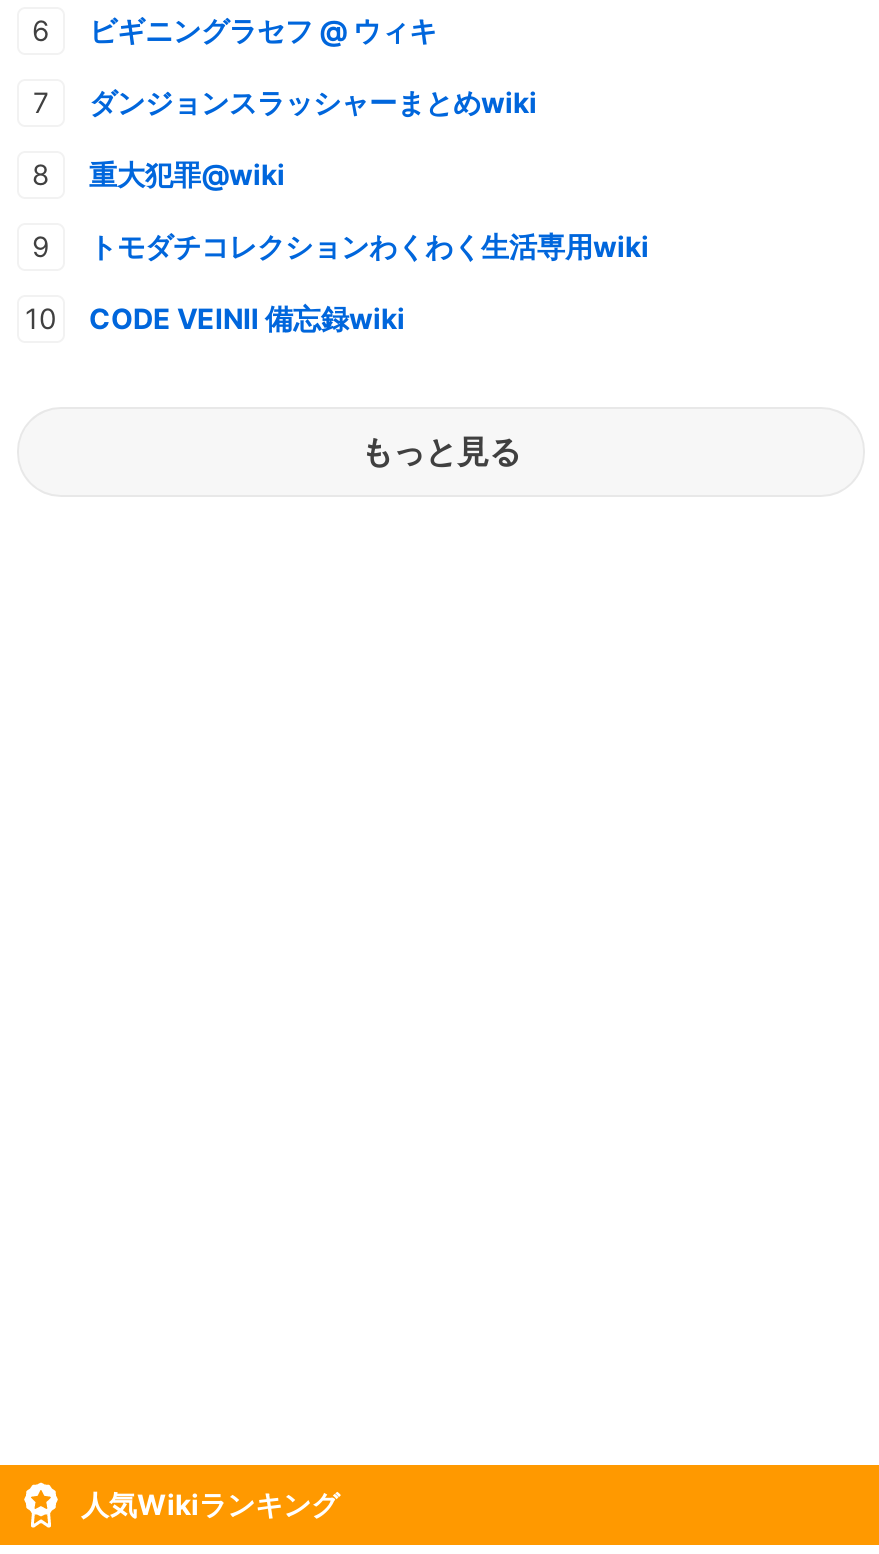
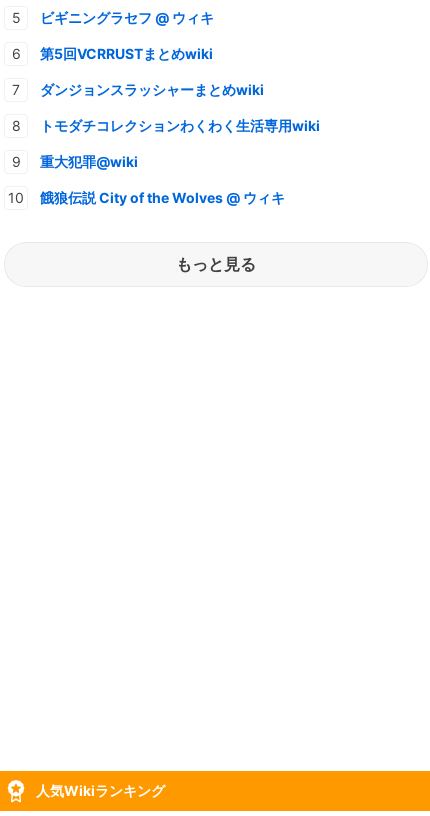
+ 第5回VCRRUSTまとめwiki

moved down: 重大犯罪@wiki

- CODE VEINⅡ 備忘録wiki
+ 餓狼伝説 City of the Wolves @ ウィキ
